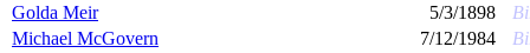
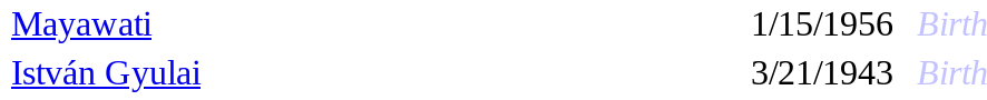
- Golda Meir
- 5/3/1898
+ Mayawati
+ 1/15/1956

- Michael McGovern
- 7/12/1984
+ István Gyulai
+ 3/21/1943
